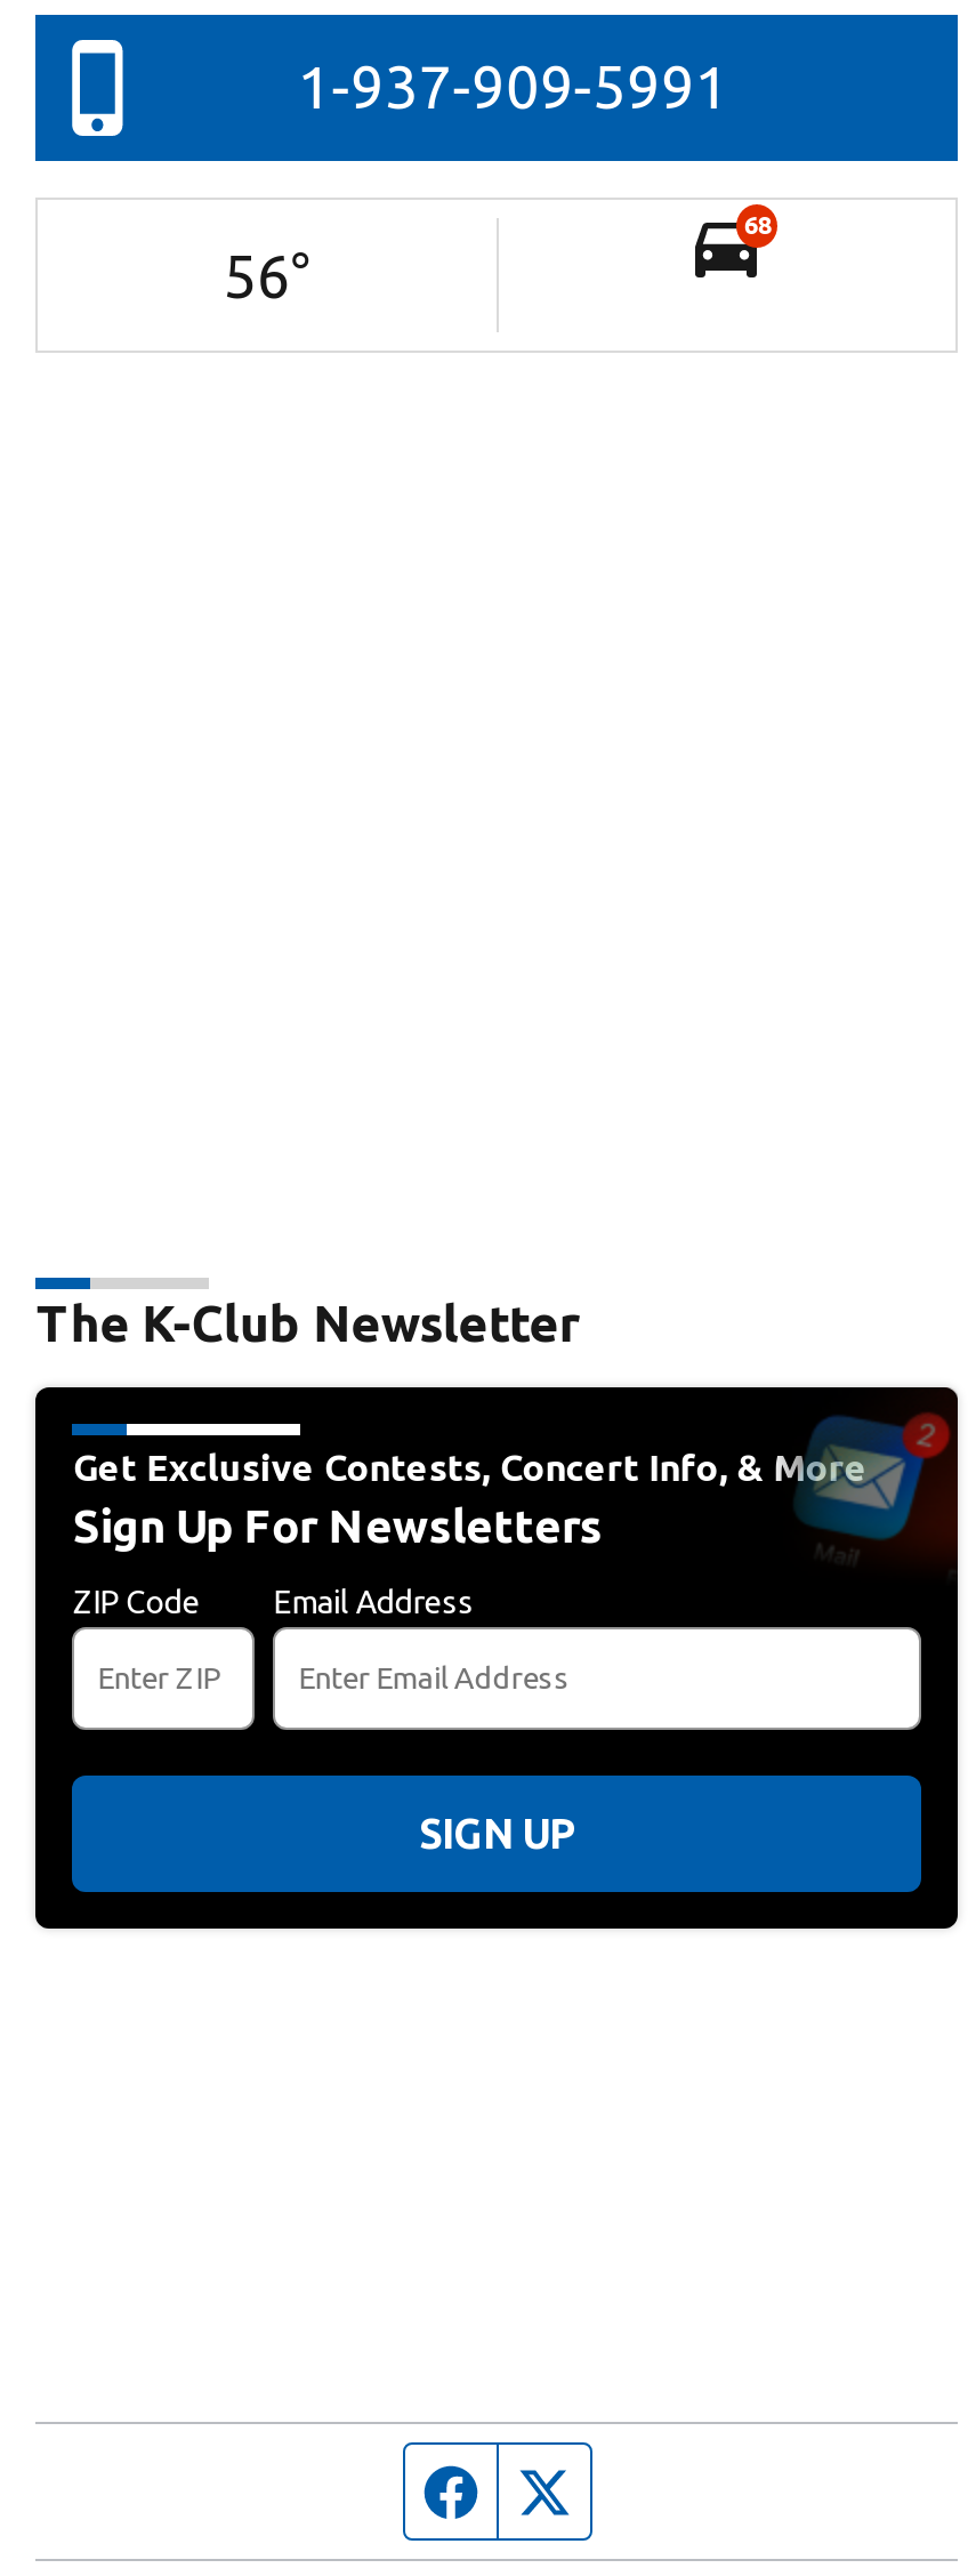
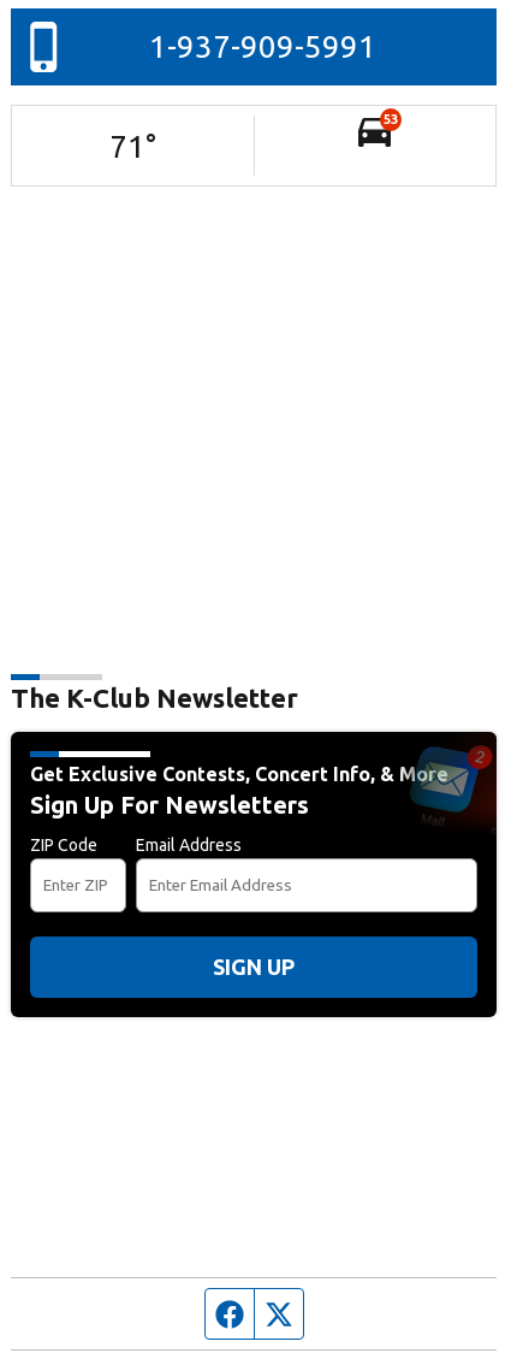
- 68
+ 53

- 56°
+ 71°
